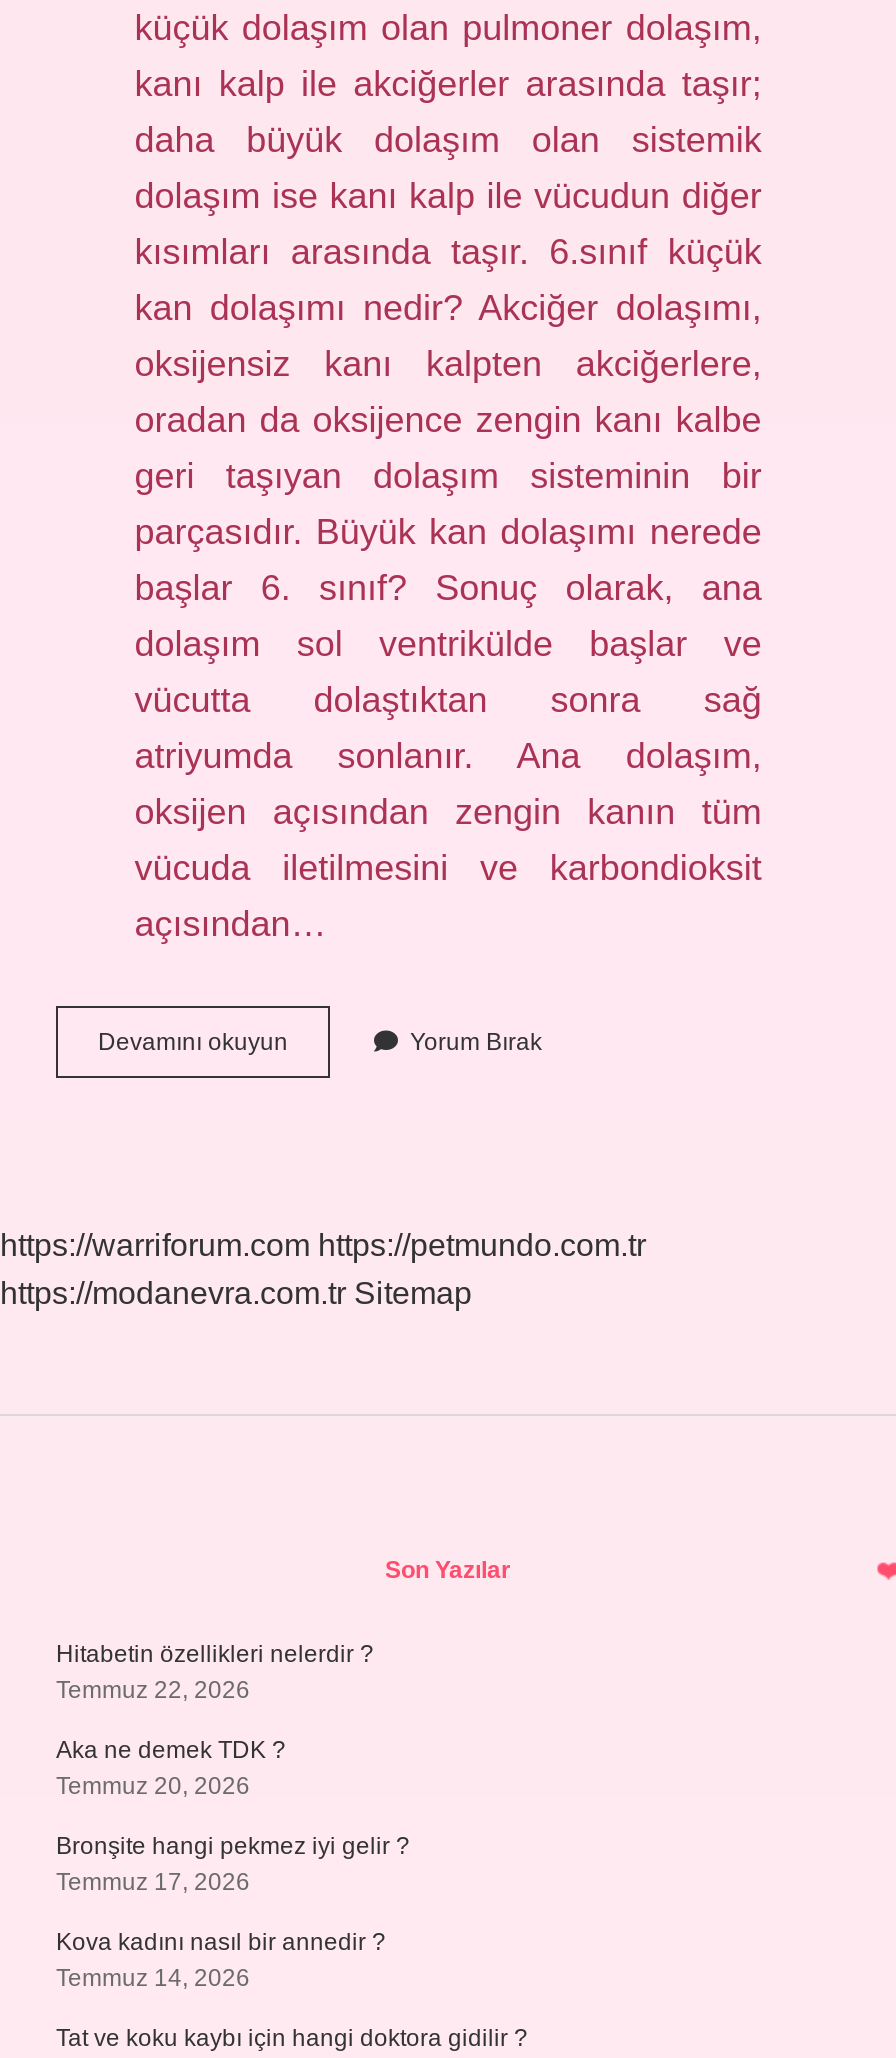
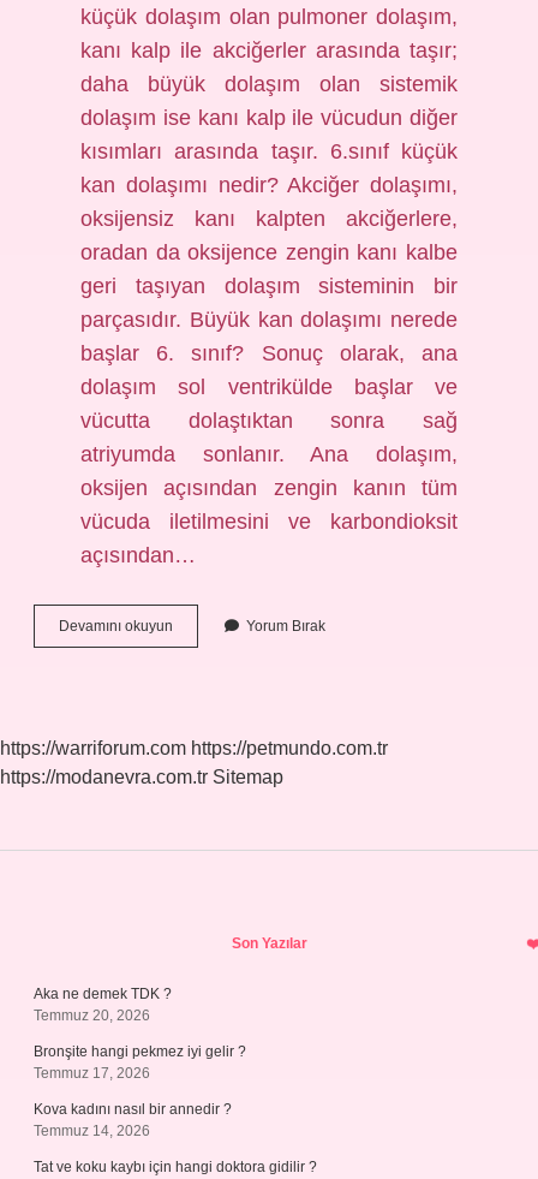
- Hitabetin özellikleri nelerdir ?
- Temmuz 22, 2026
